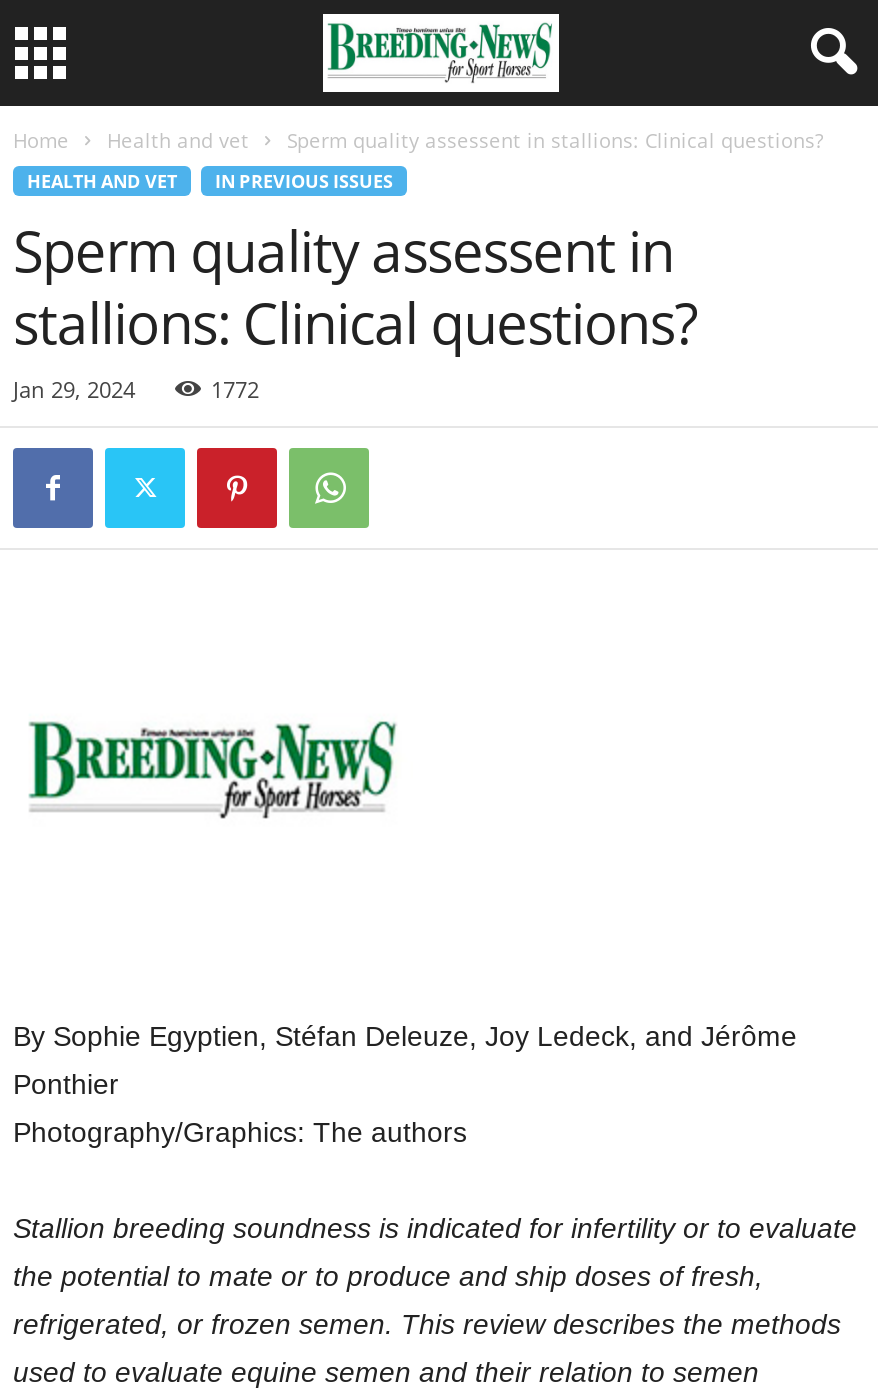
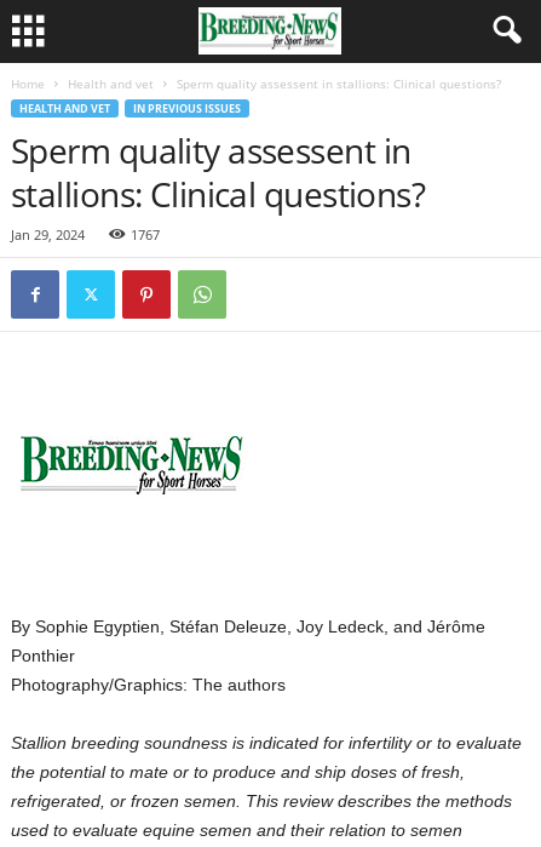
- 1772
+ 1767
